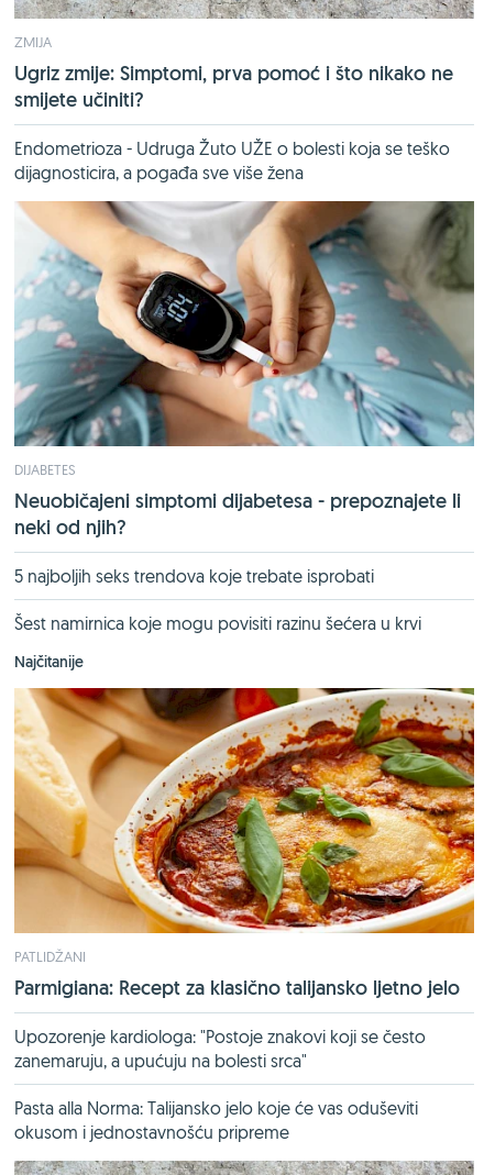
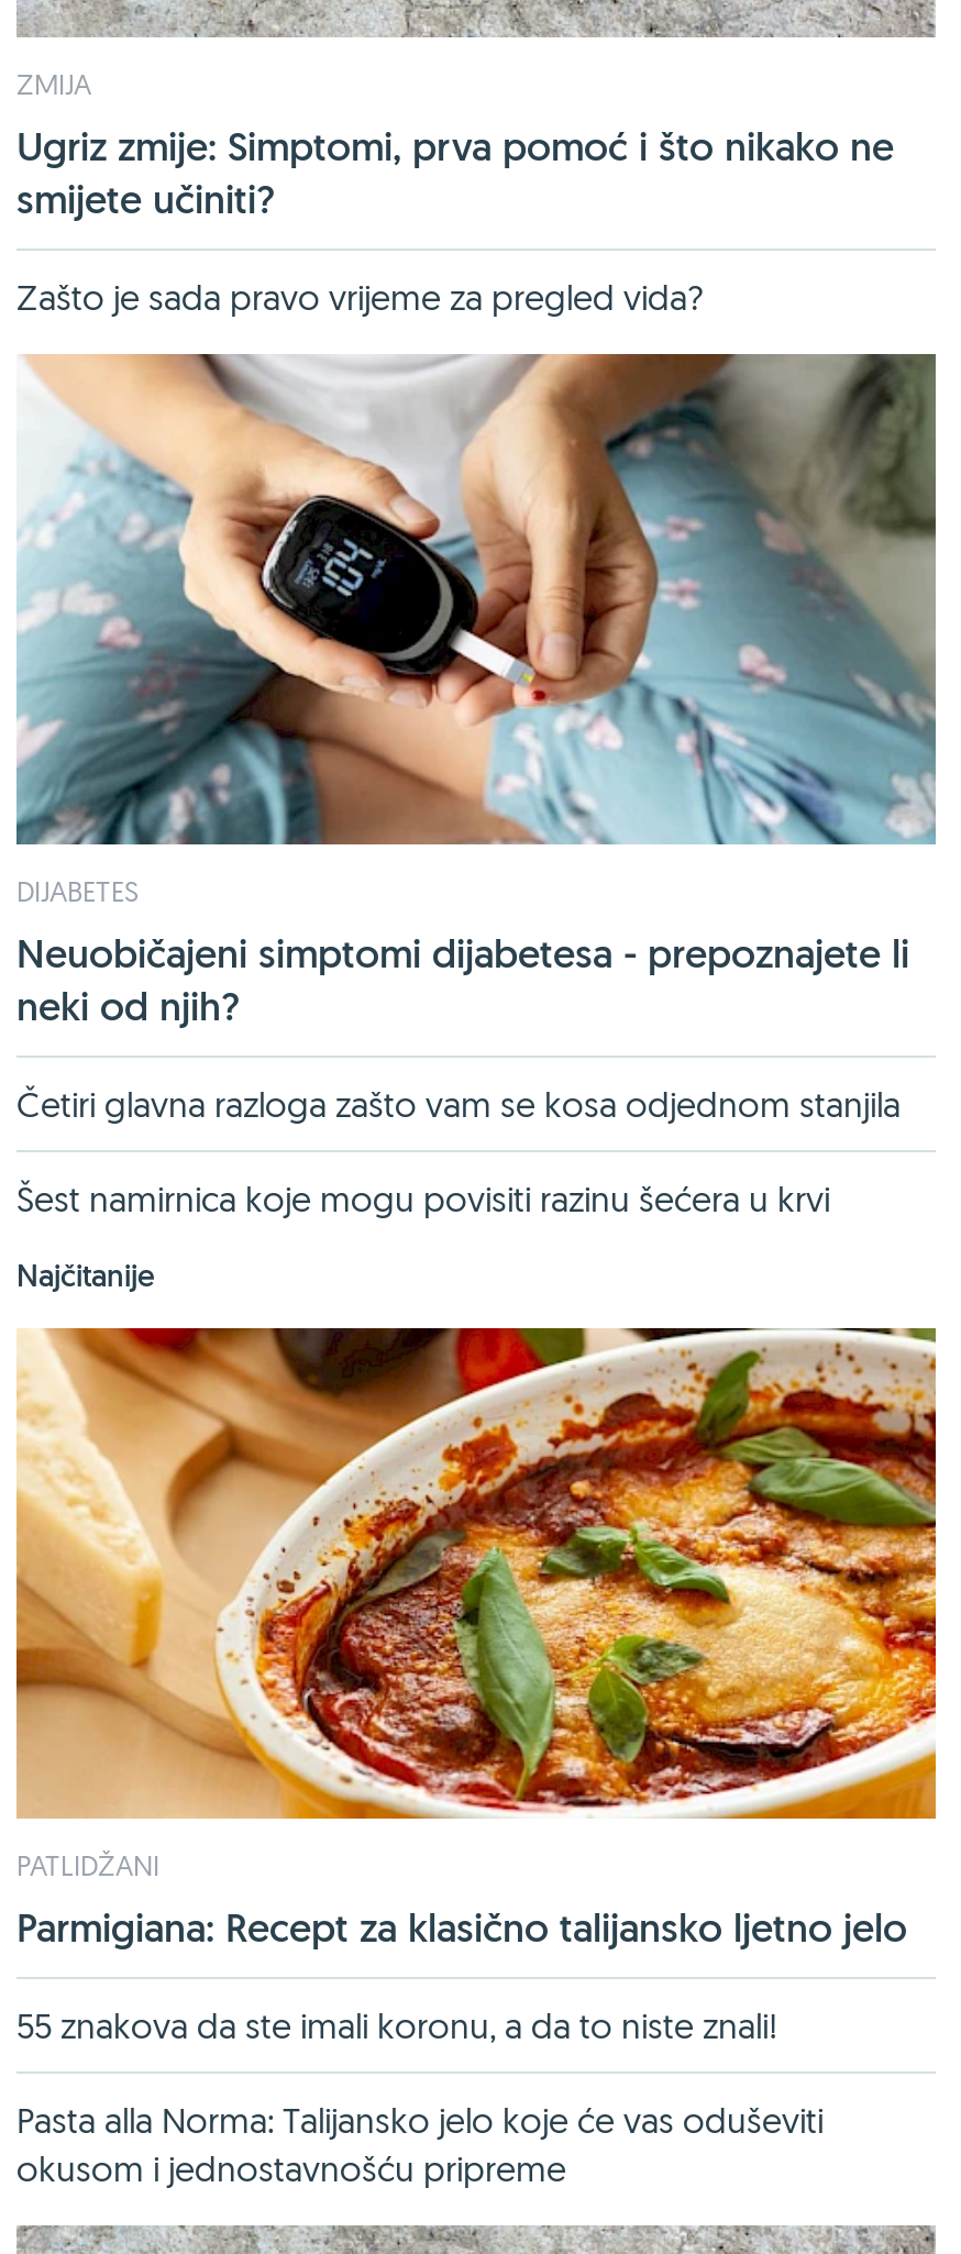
- Endometrioza - Udruga Žuto UŽE o bolesti koja se teško
- dijagnosticira, a pogađa sve više žena
+ Zašto je sada pravo vrijeme za pregled vida?

- 5 najboljih seks trendova koje trebate isprobati
+ Četiri glavna razloga zašto vam se kosa odjednom stanjila

- Upozorenje kardiologa: "Postoje znakovi koji se često
- zanemaruju, a upućuju na bolesti srca"
+ 55 znakova da ste imali koronu, a da to niste znali!
